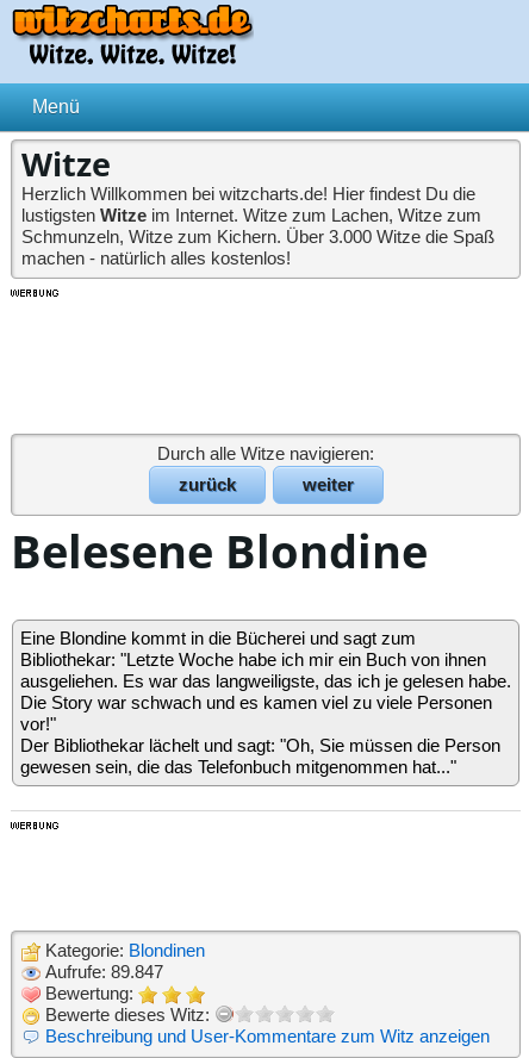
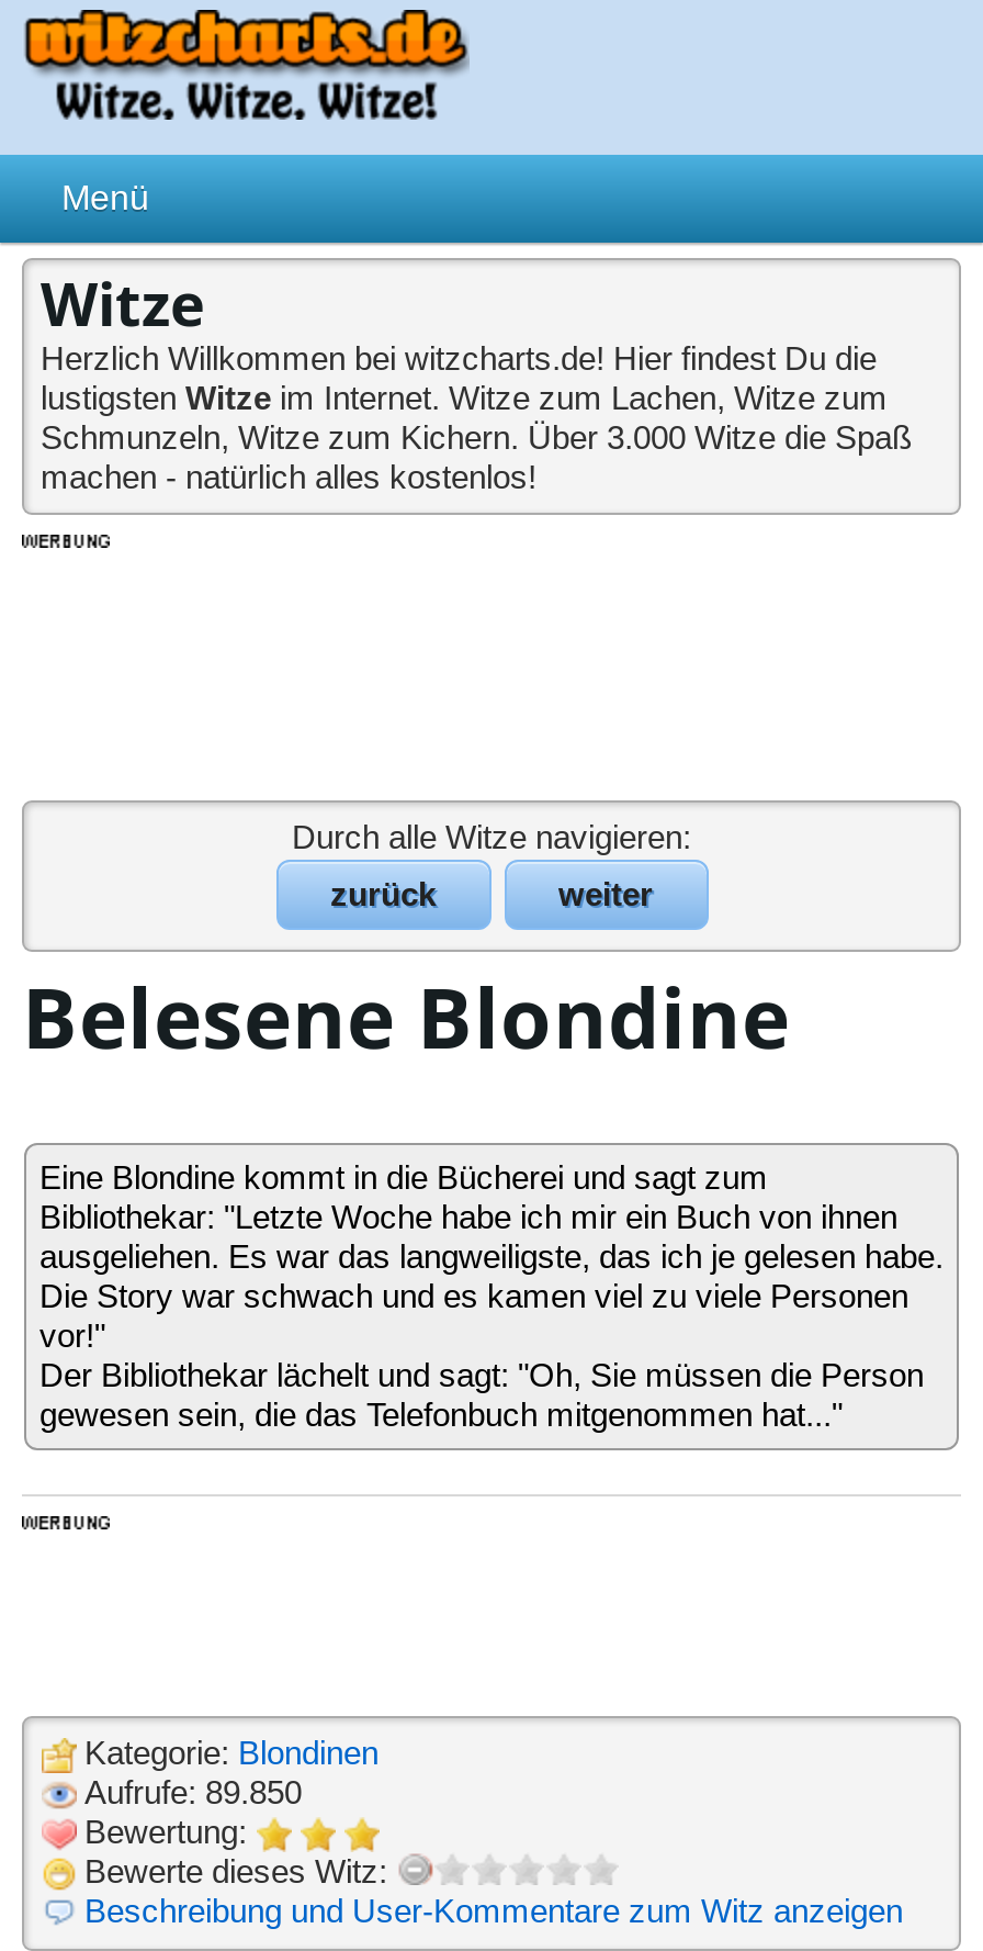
- Aufrufe: 89.847
+ Aufrufe: 89.850
